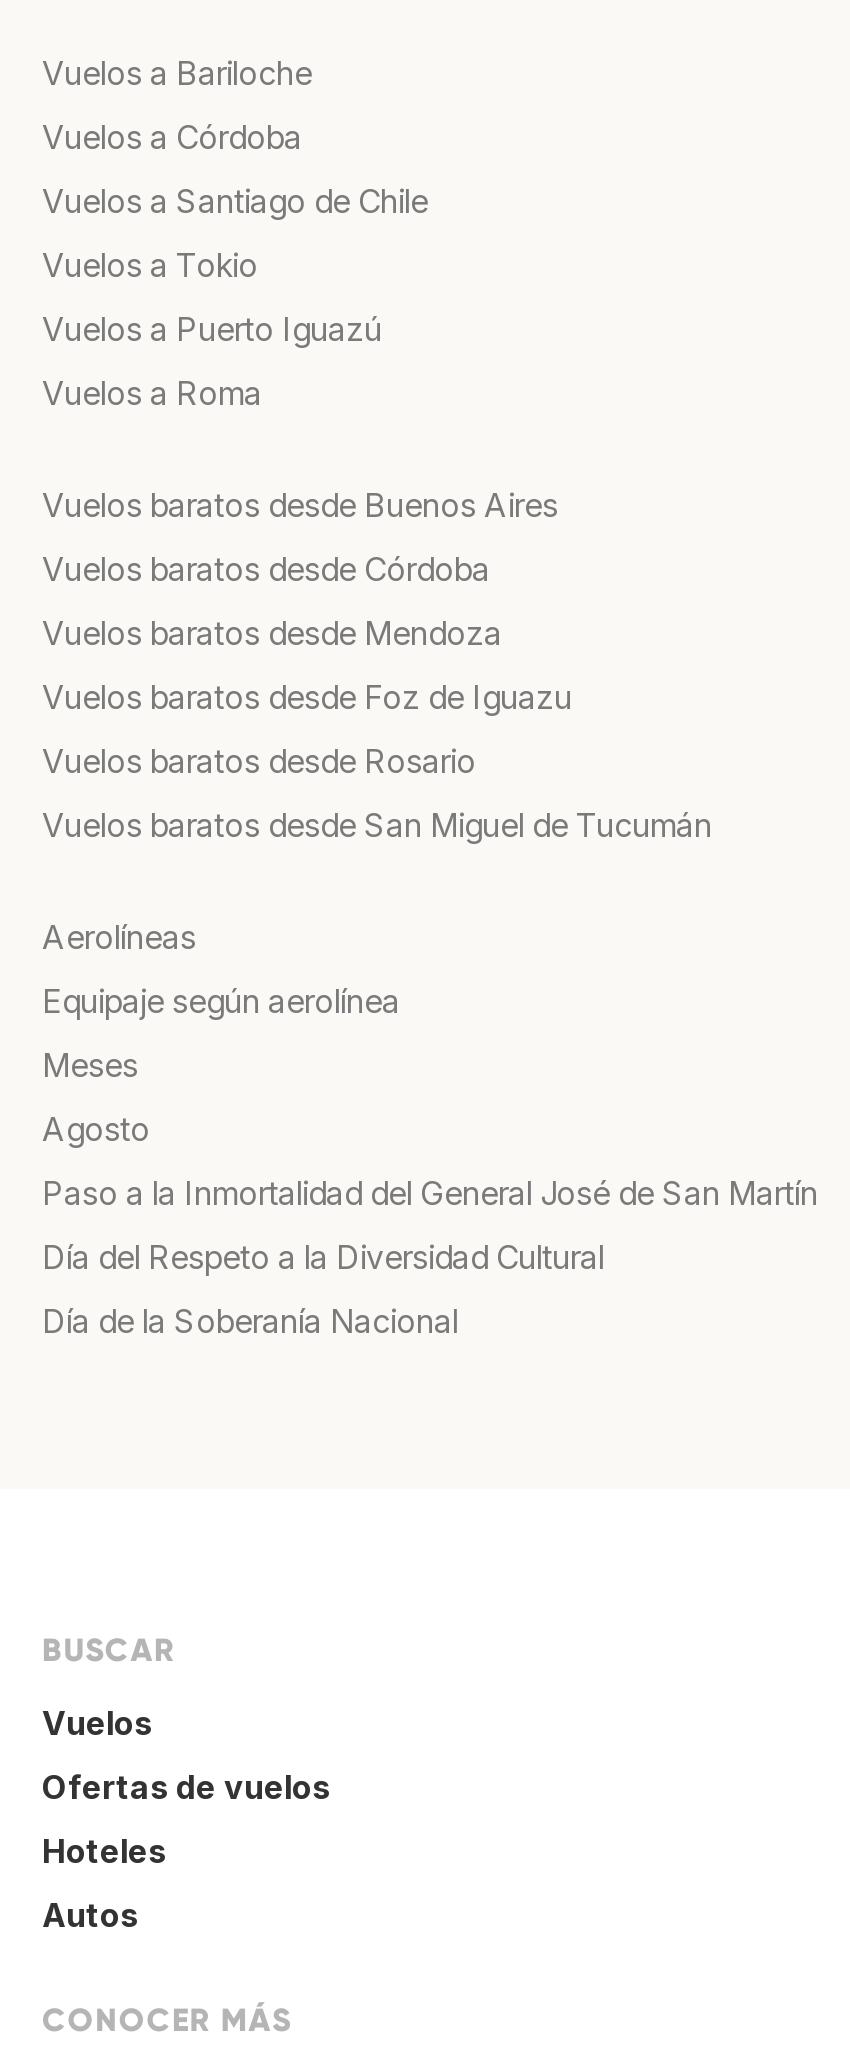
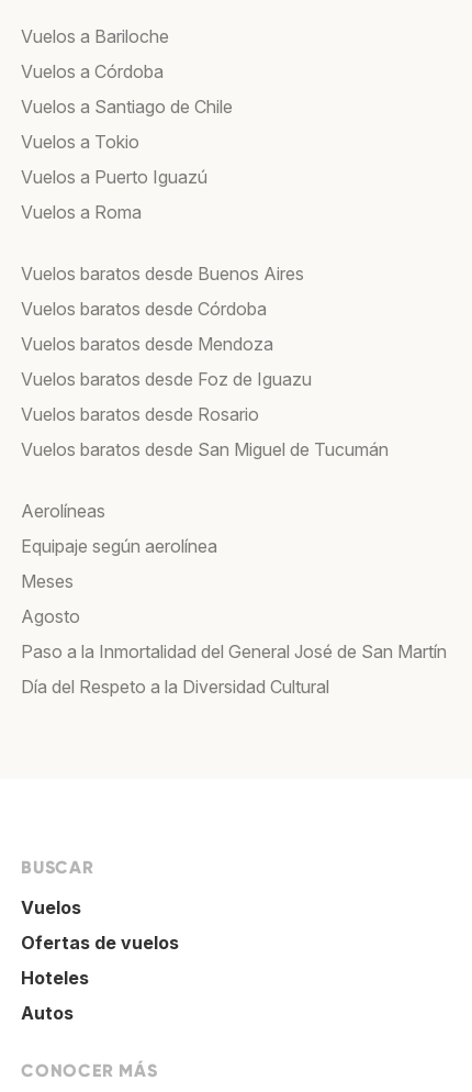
- Día de la Soberanía Nacional
